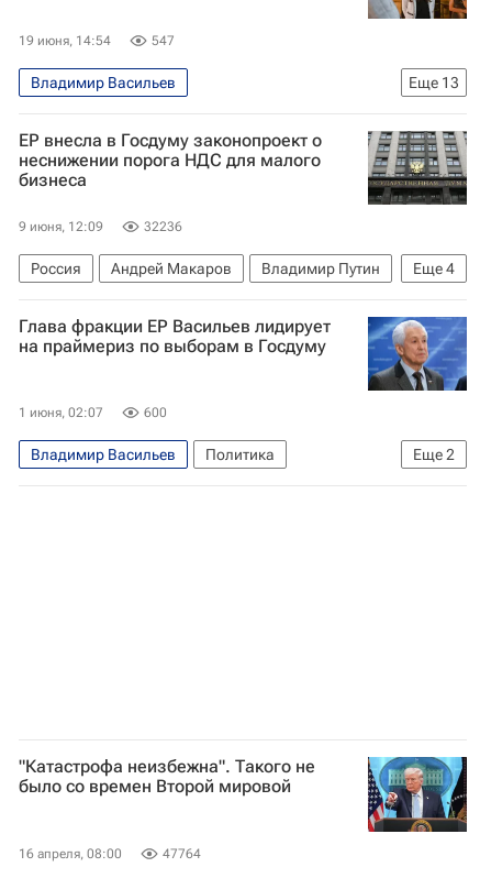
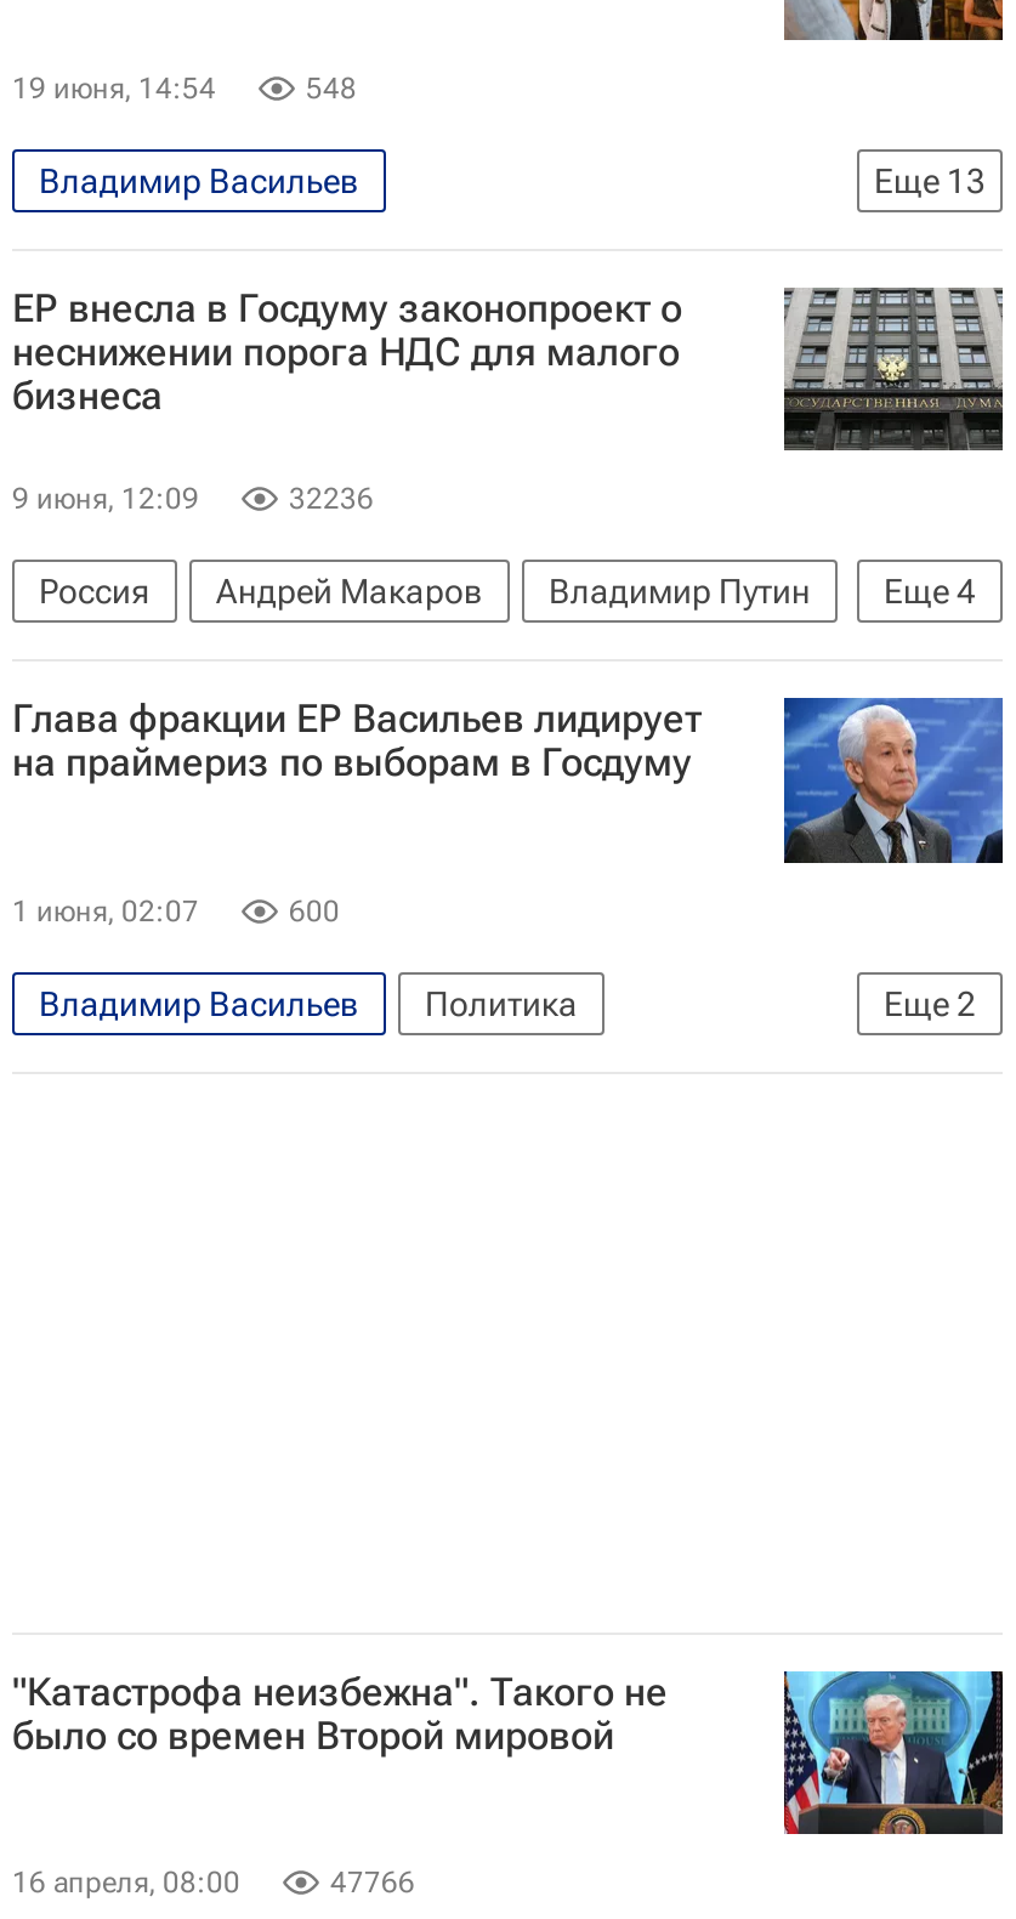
- 547
+ 548

- 47764
+ 47766
